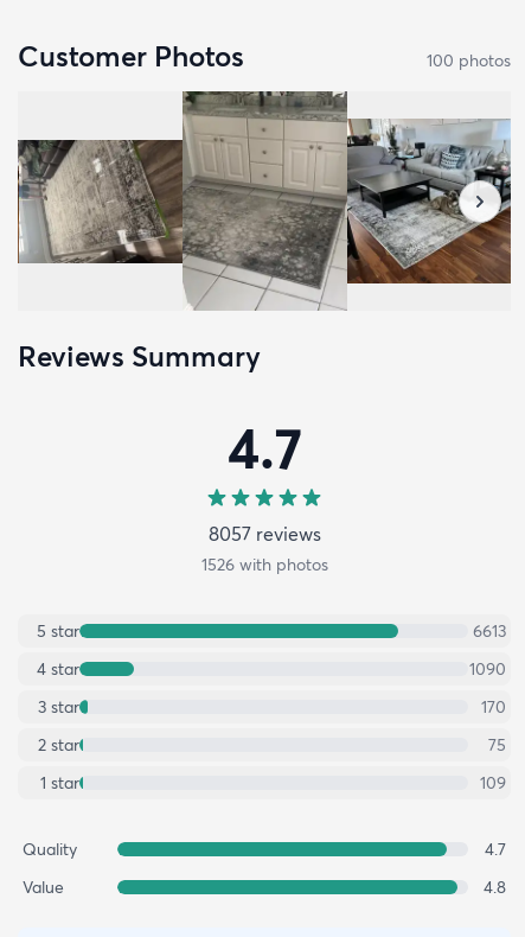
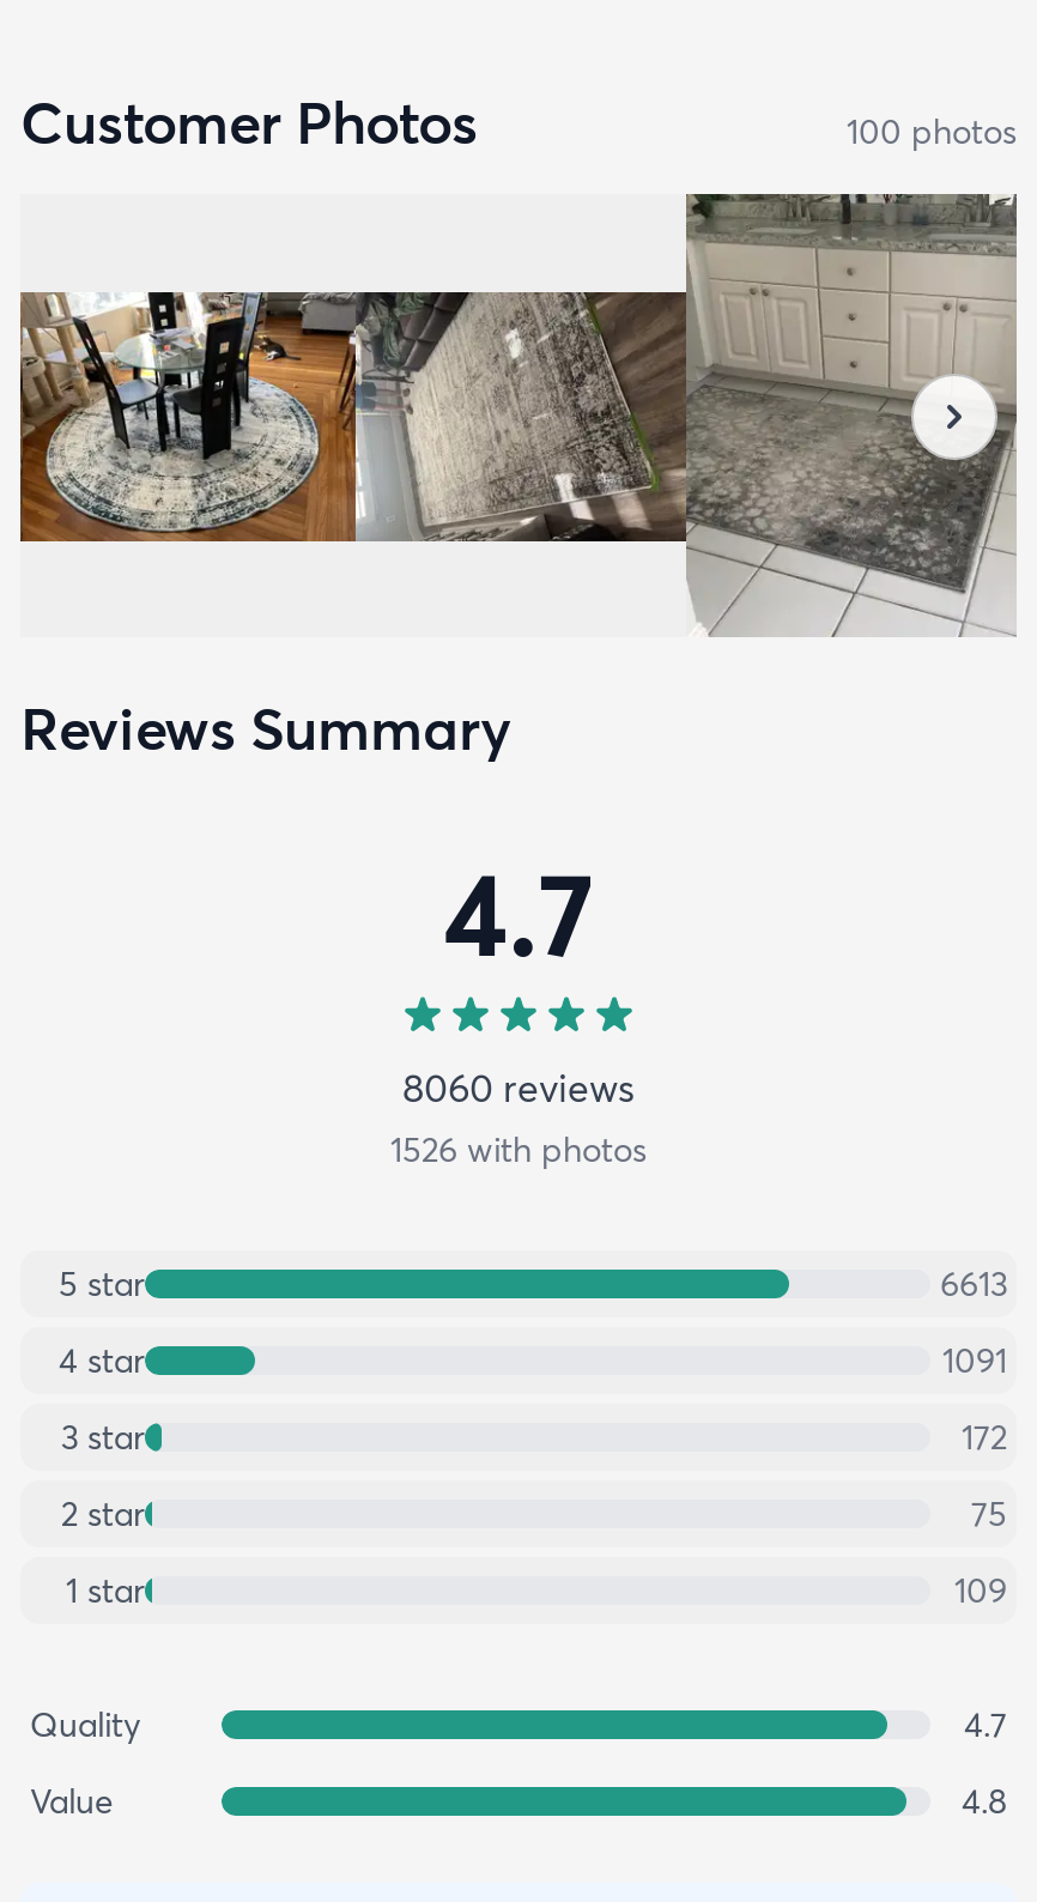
- [image]
+ [image]

- 8057 reviews
+ 8060 reviews

- 1090
+ 1091

- 170
+ 172
